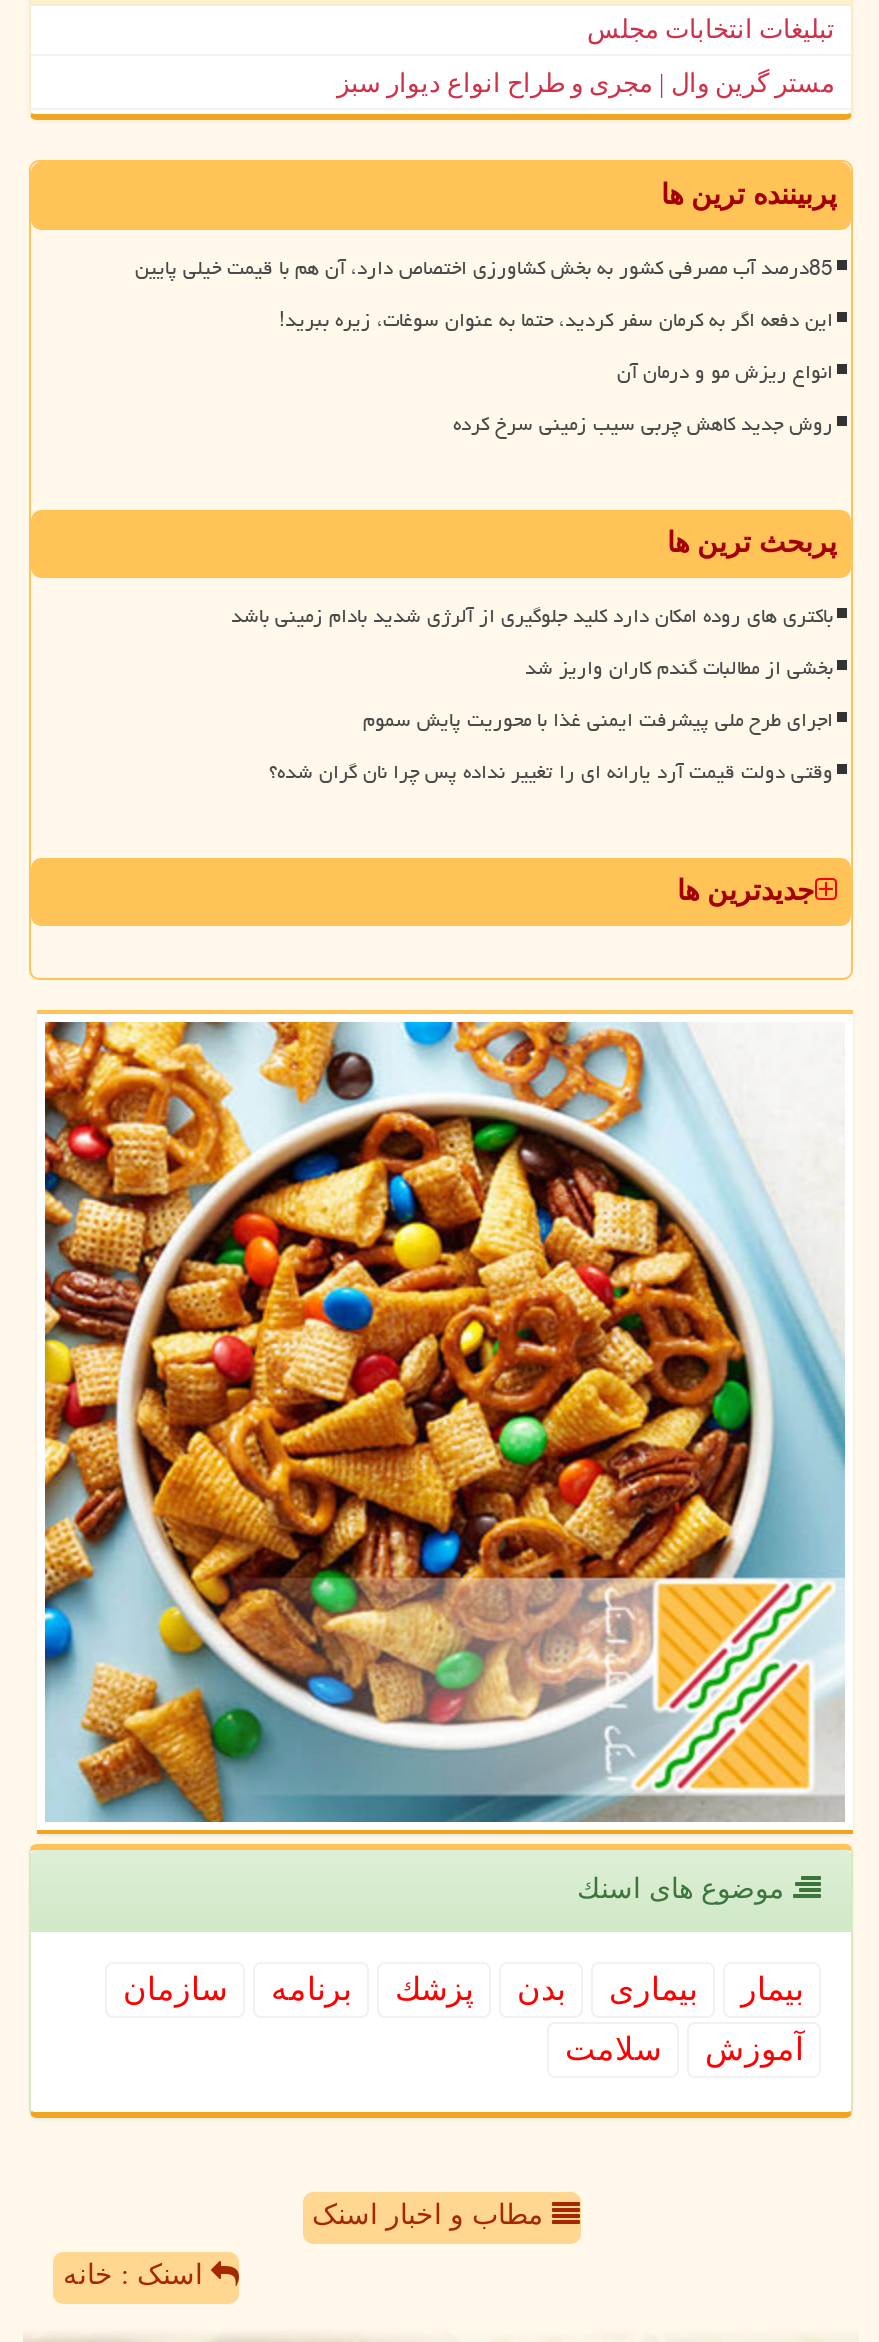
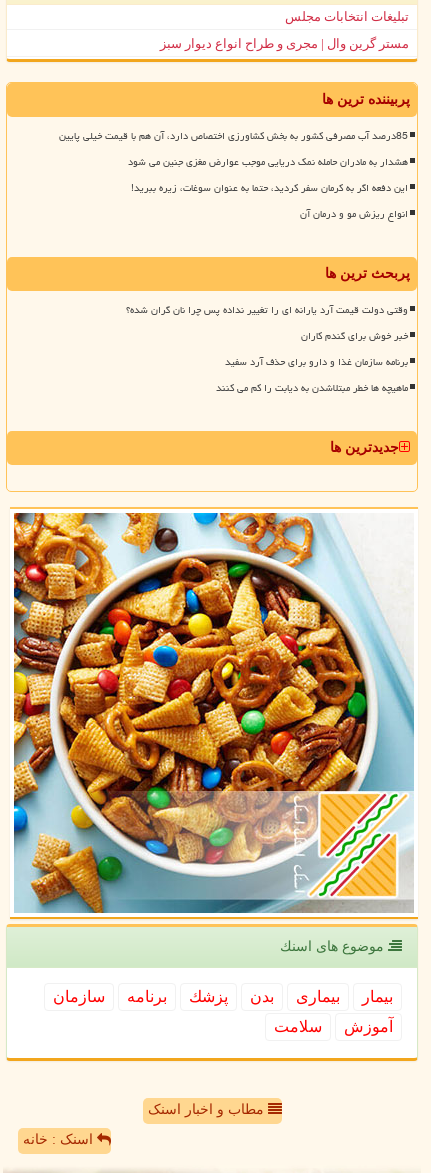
+ هشدار به مادران حامله نمک دریایی موجب عوارض مغزی جنین می شود

moved down: این دفعه اگر به کرمان سفر کردید، حتما به عنوان سوغات، زیره ببرید! | انواع ریزش مو و درمان آن

- روش جدید کاهش چربی سیب زمینی سرخ کرده

- باکتری های روده امکان دارد کلید جلوگیری از آلرژی شدید بادام زمینی باشد
- بخشی از مطالبات گندم کاران واریز شد
- اجرای طرح ملی پیشرفت ایمنی غذا با محوریت پایش سموم

moved up: وقتی دولت قیمت آرد یارانه ای را تغییر نداده پس چرا نان گران شده؟

+ خبر خوش برای گندم کاران
+ برنامه سازمان غذا و دارو برای حذف آرد سفید
+ ماهیچه ها خطر مبتلاشدن به دیابت را کم می کنند
